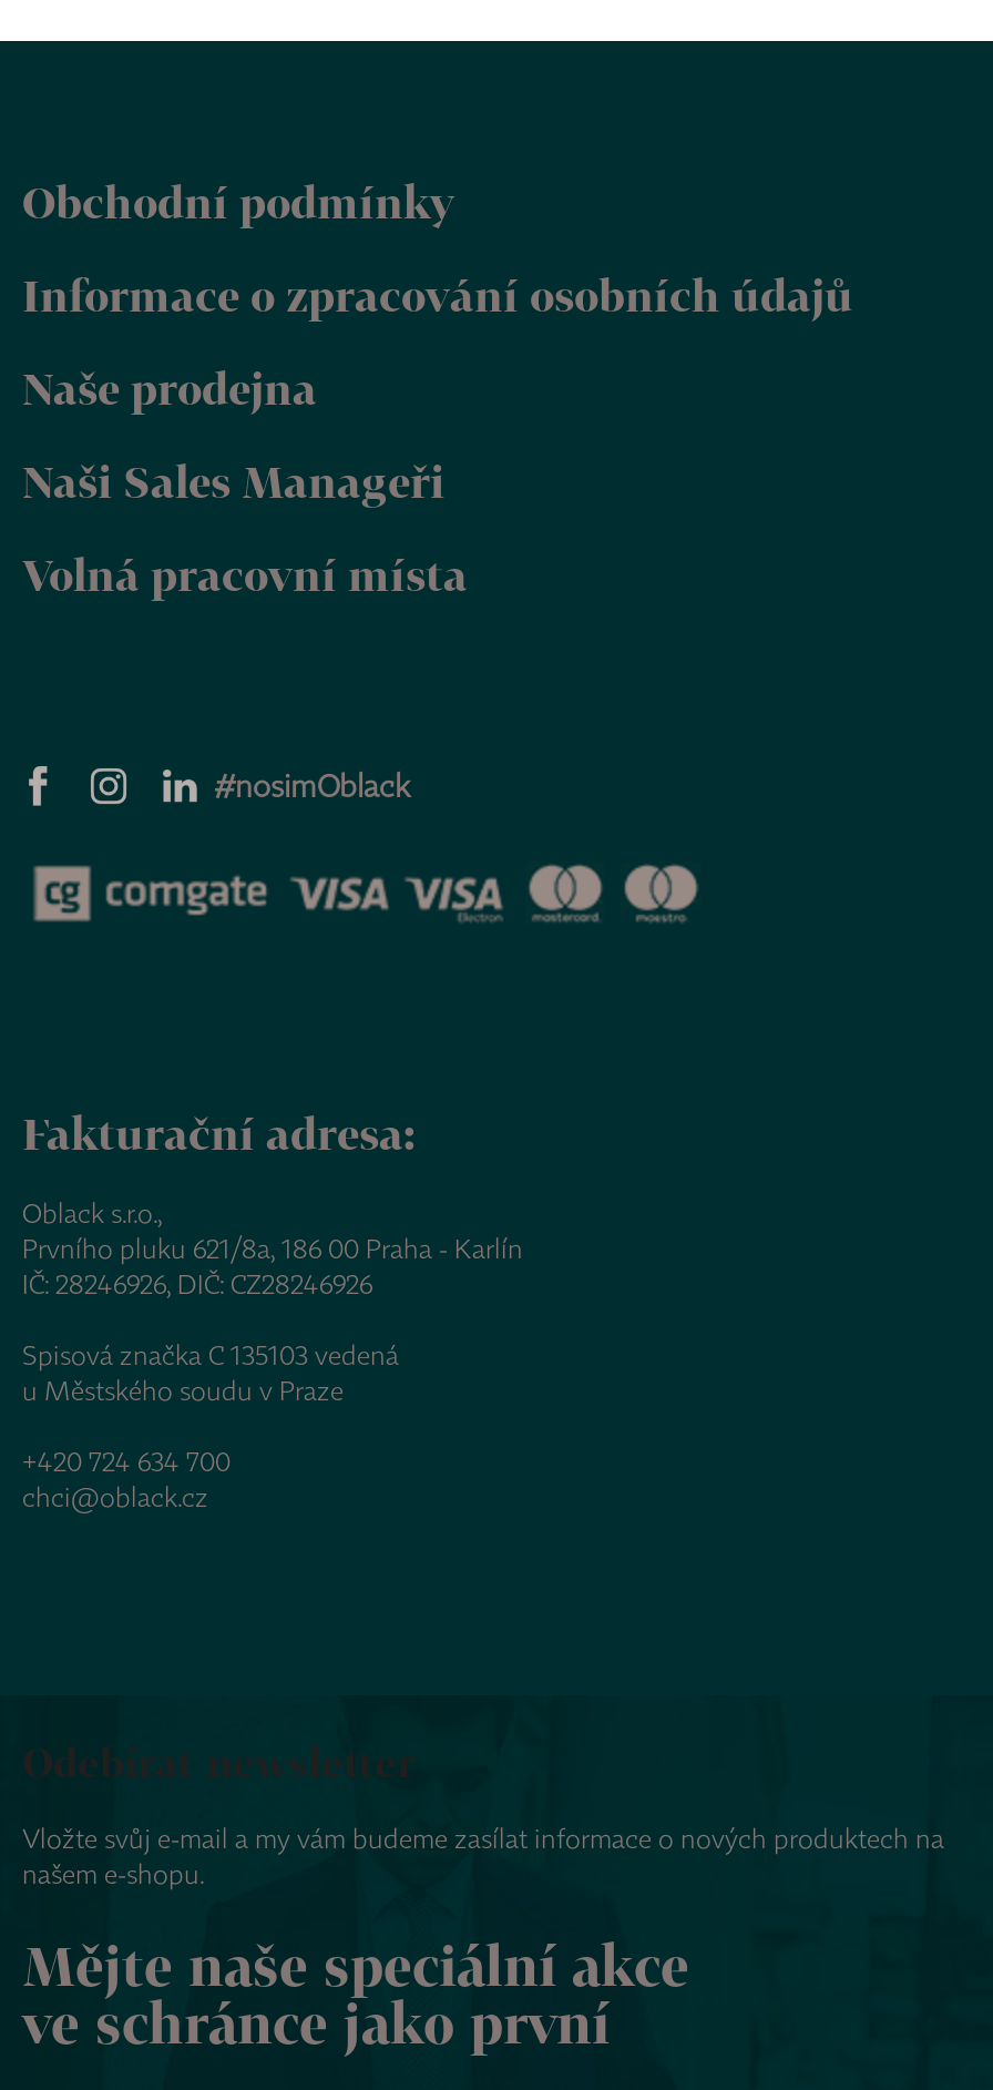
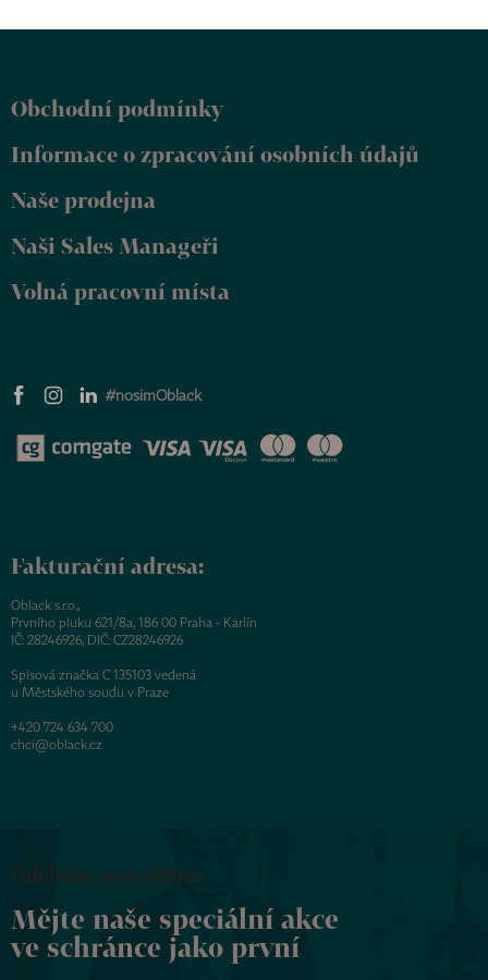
- Vložte svůj e-mail a my vám budeme zasílat informace o nových produktech na
- našem e-shopu.
